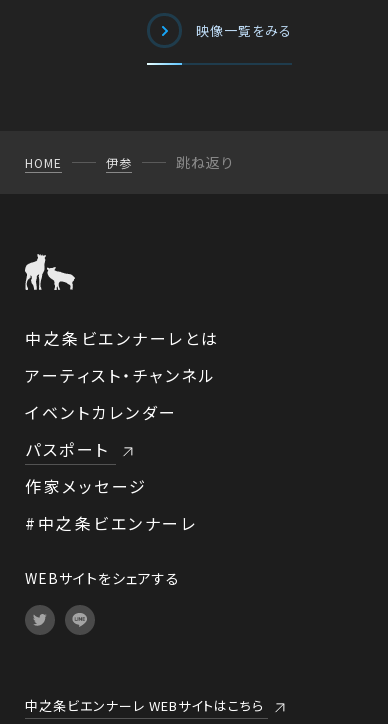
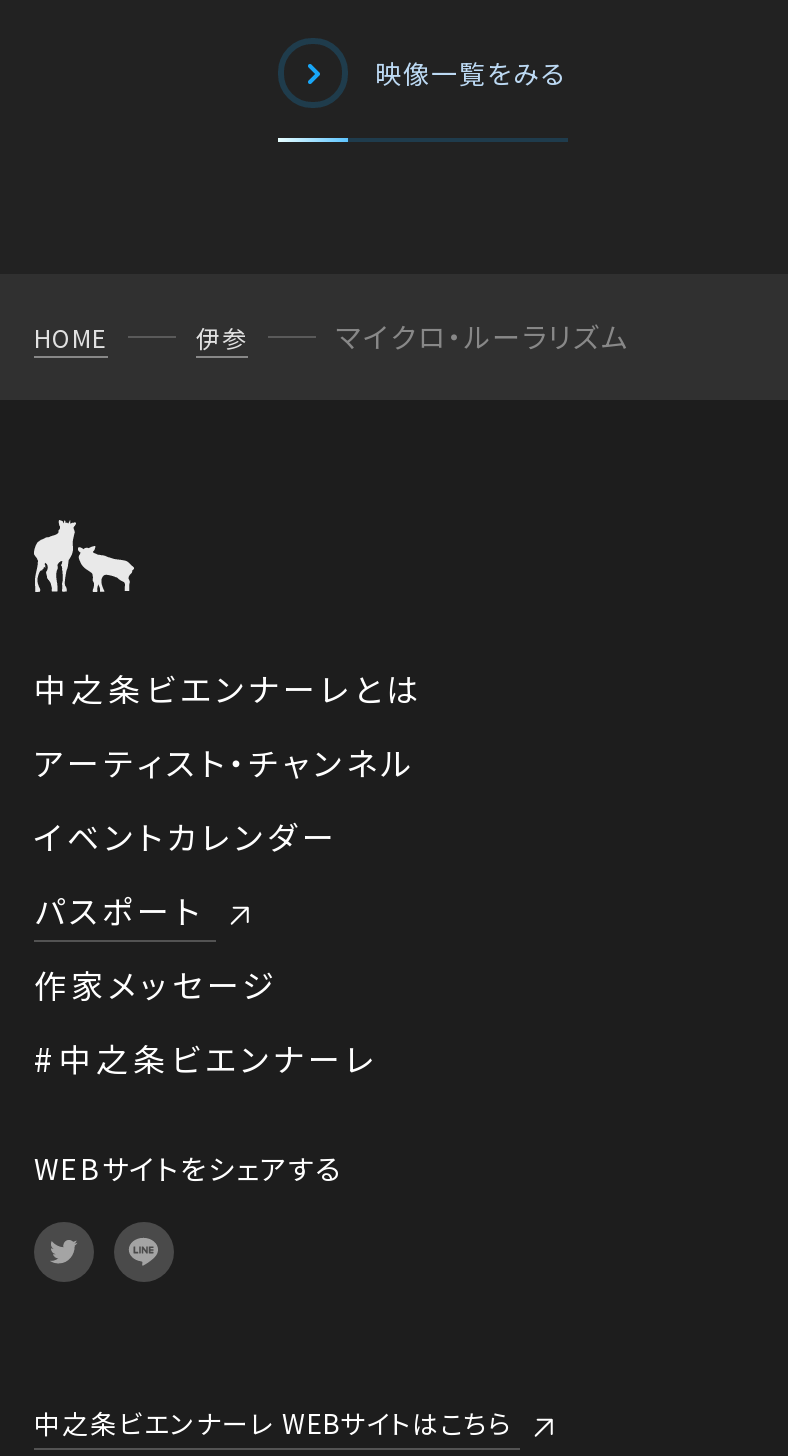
- 跳ね返り
+ マイクロ・ルーラリズム
